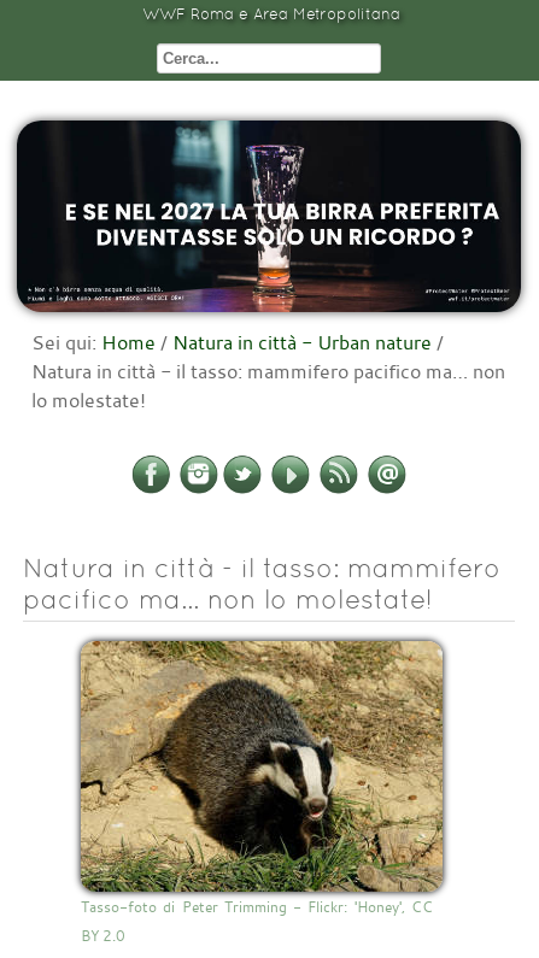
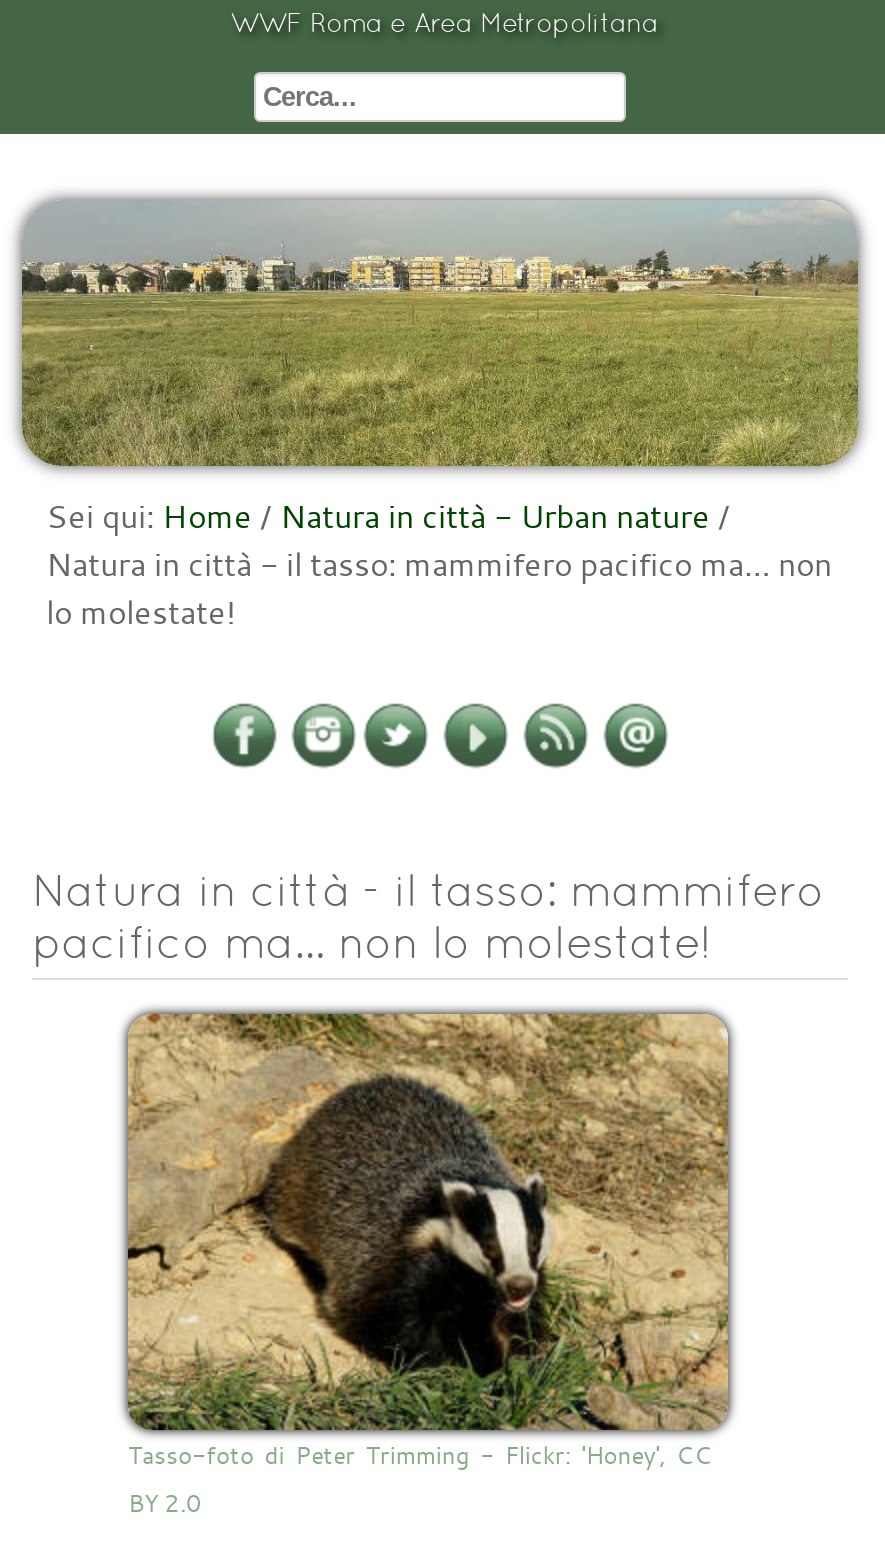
- [image]
+ [image]
